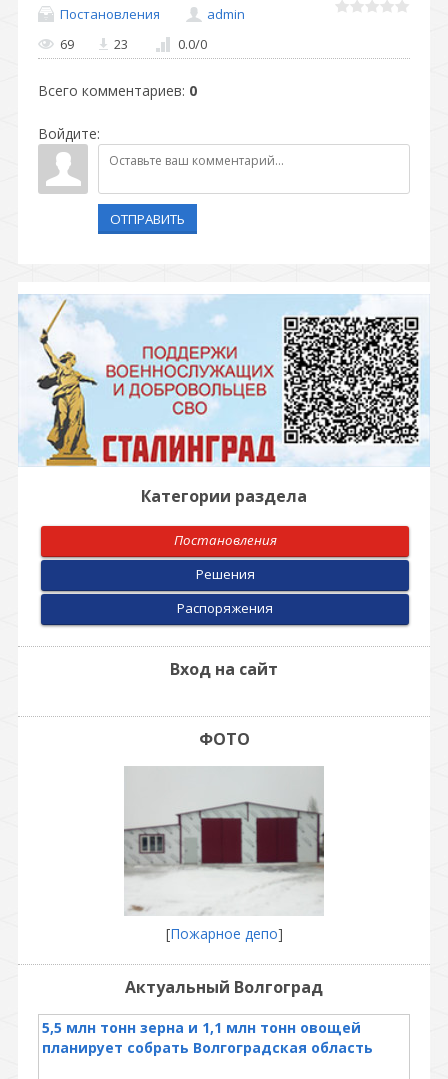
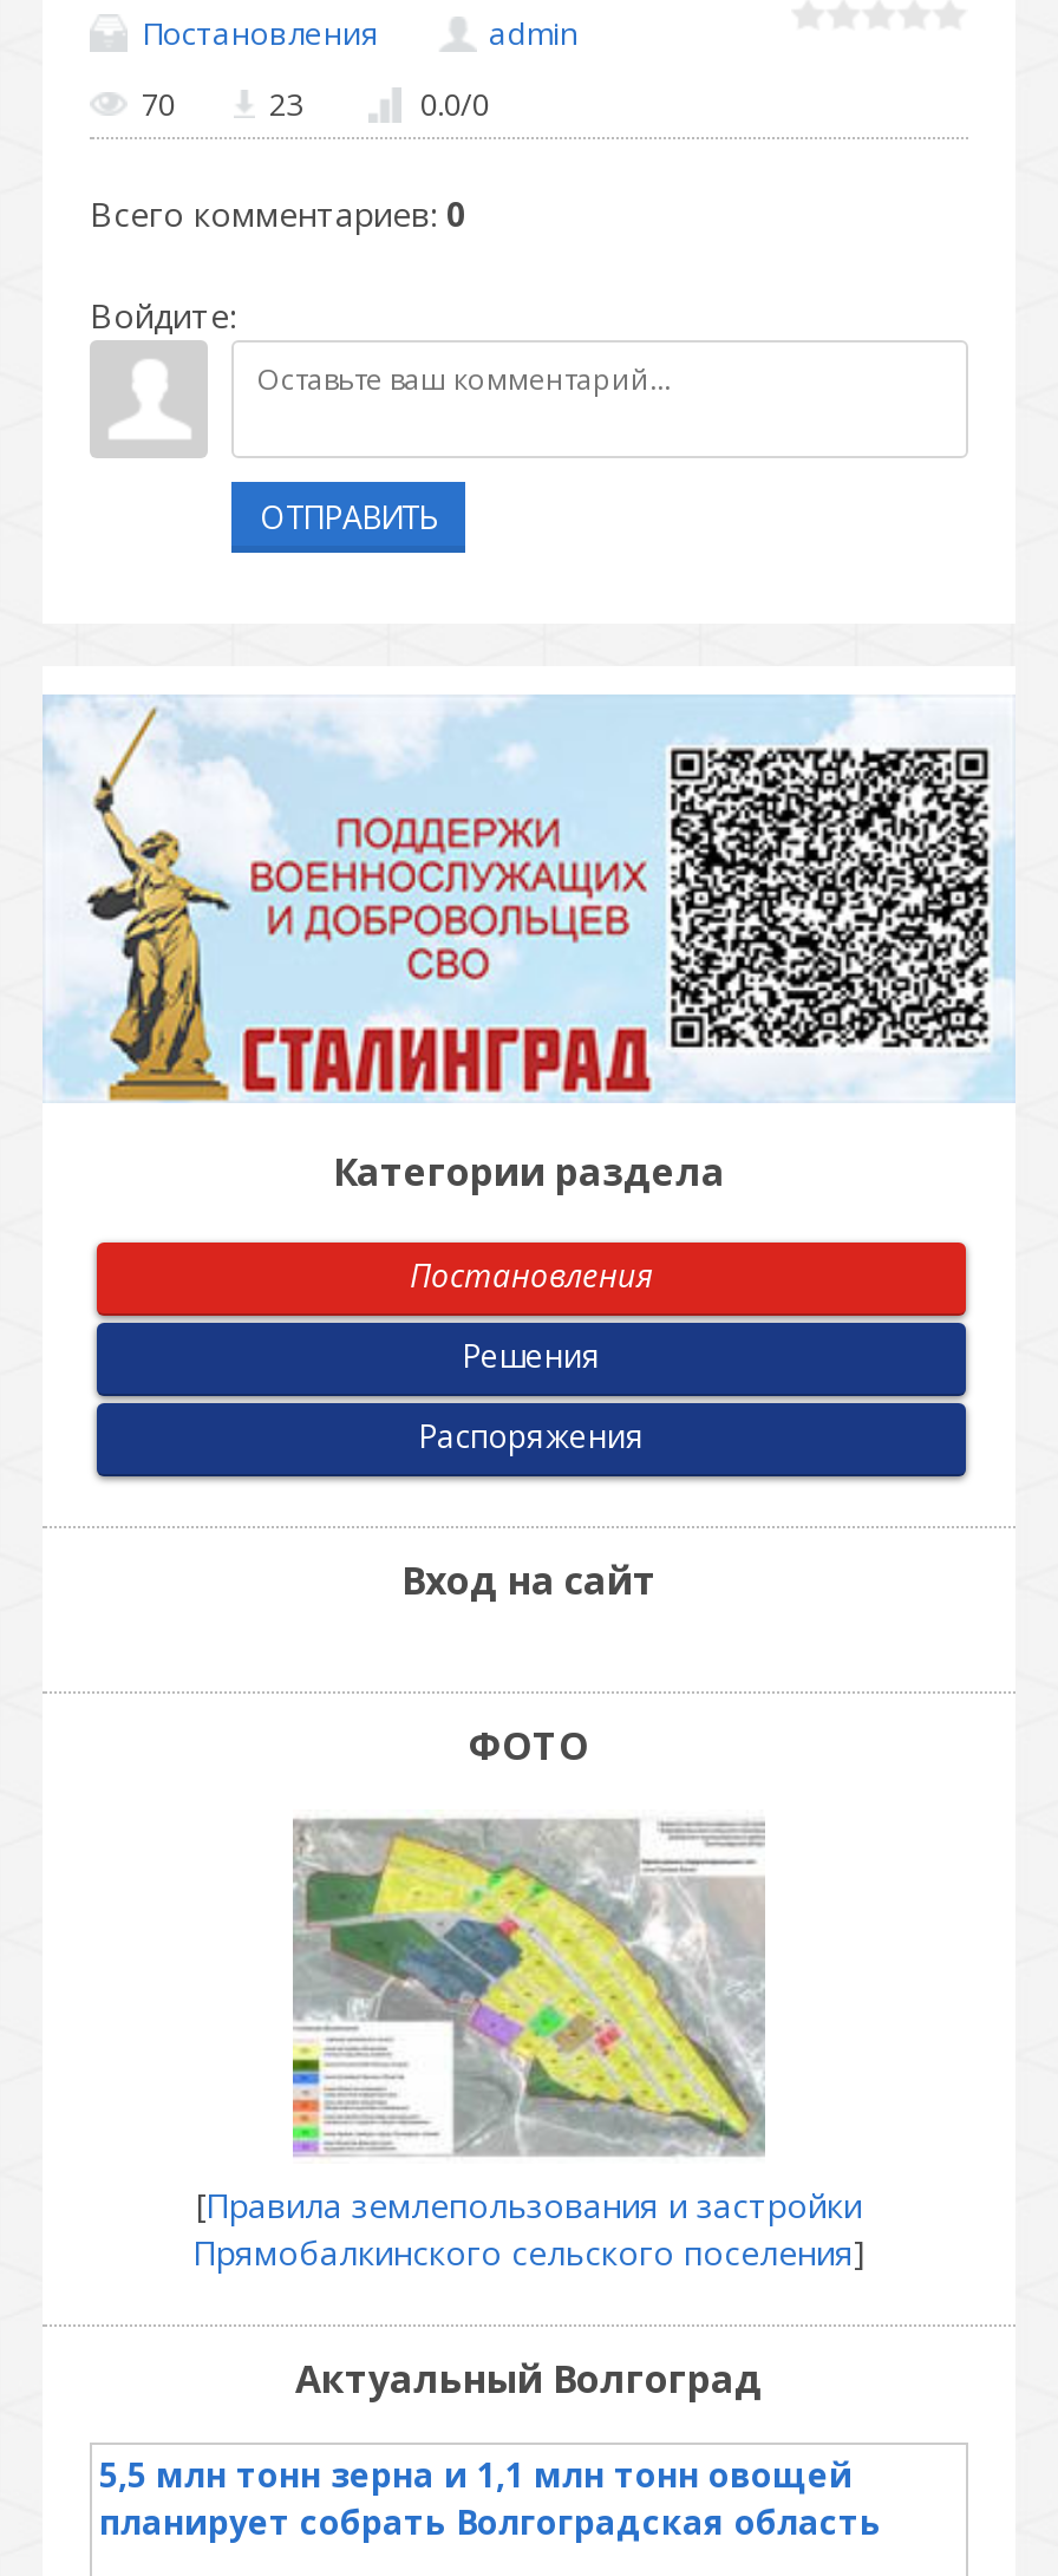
- 69
+ 70

- [image]
- [Пожарное депо]
+ [image]
+ [Правила землепользования и застройки
+ Прямобалкинского сельского поселения]
